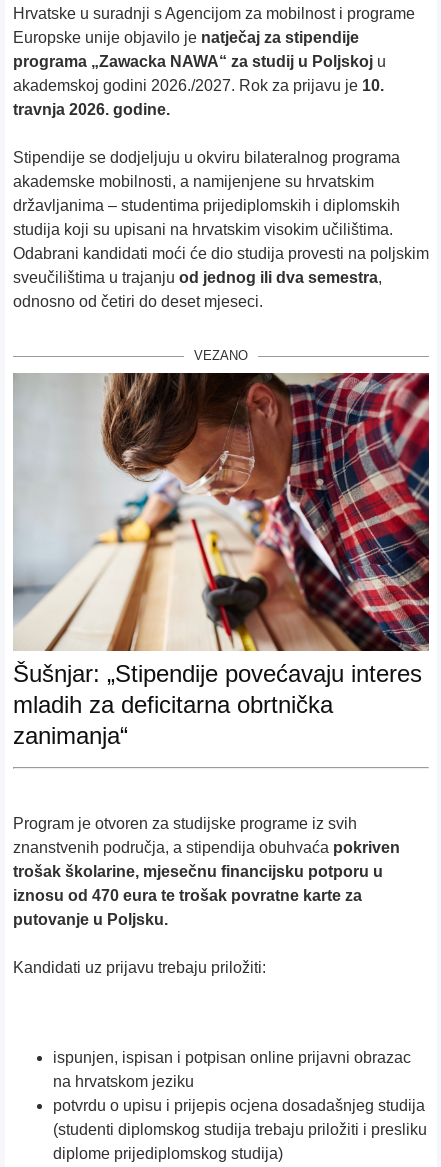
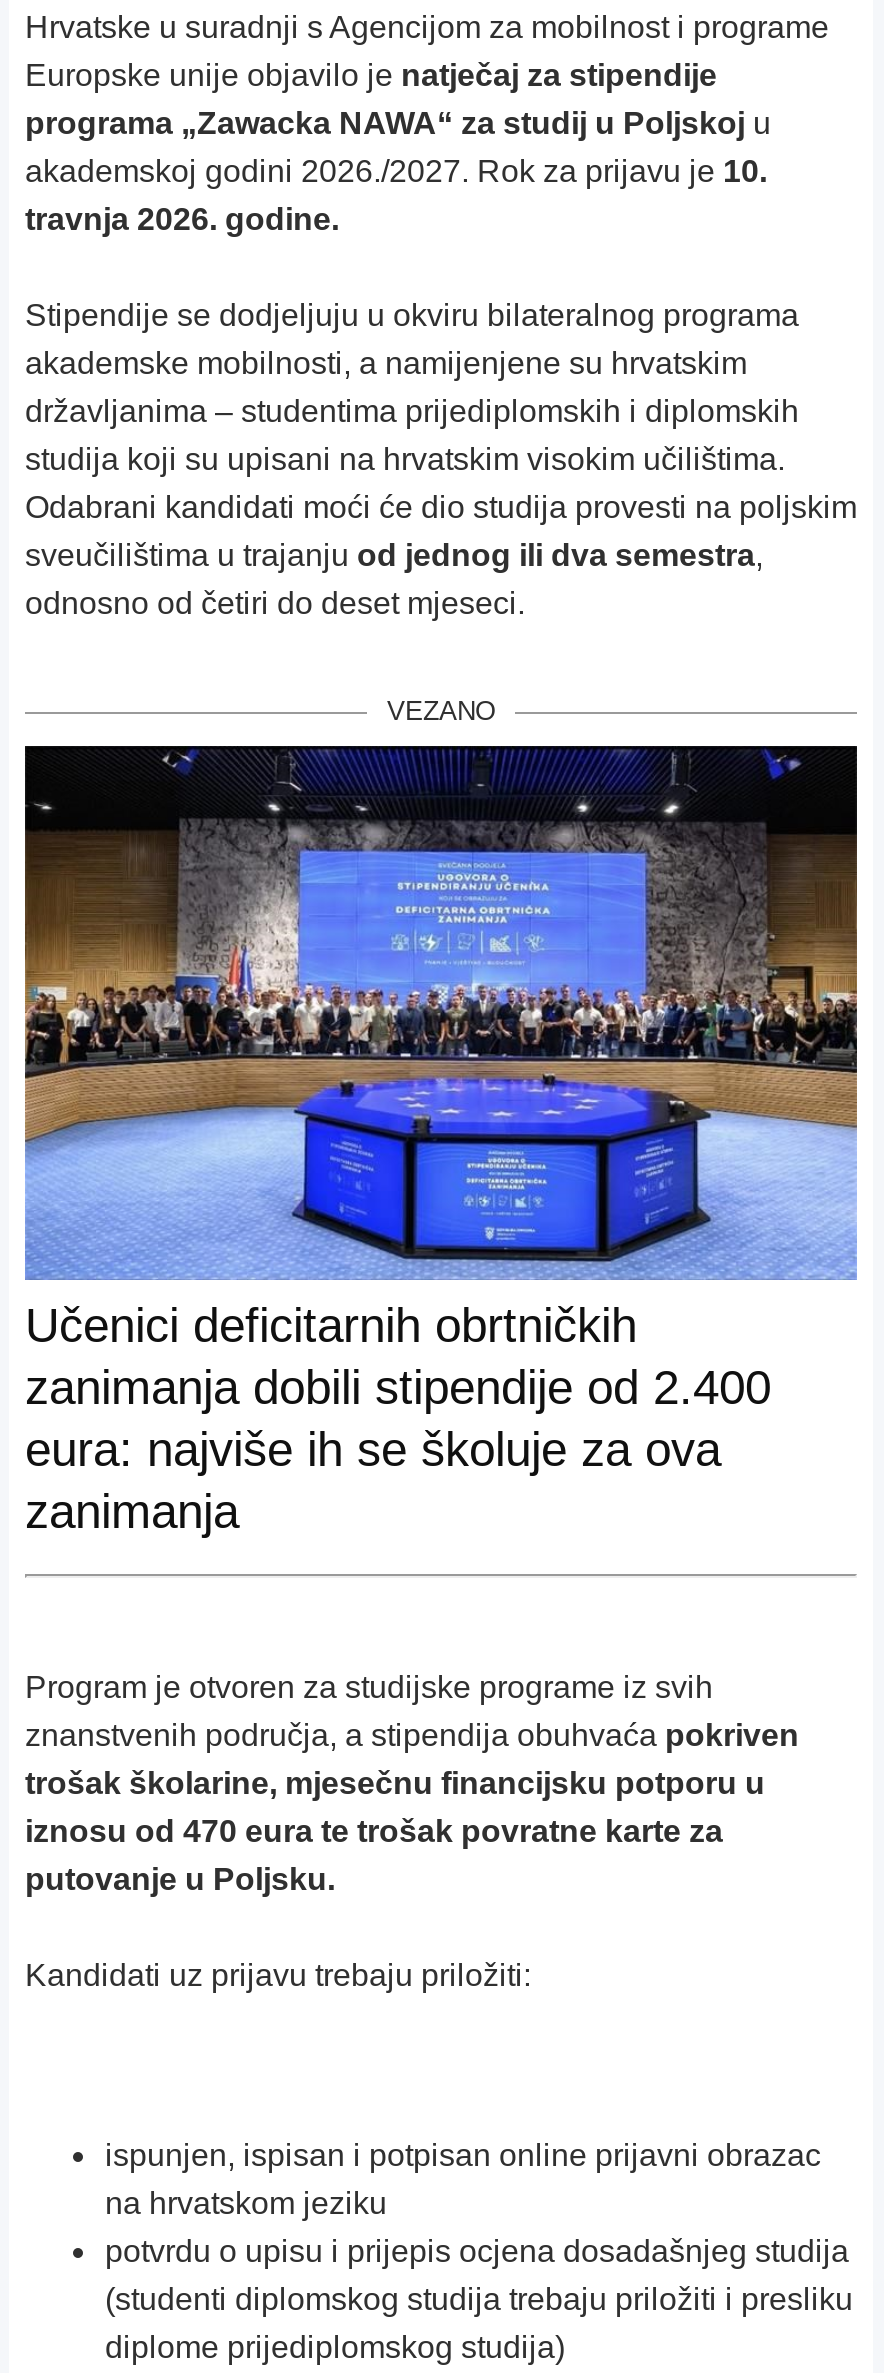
- [image]
- Šušnjar: „Stipendije povećavaju interes
- mladih za deficitarna obrtnička
- zanimanja“
+ [image]
+ Učenici deficitarnih obrtničkih
+ zanimanja dobili stipendije od 2.400
+ eura: najviše ih se školuje za ova
+ zanimanja
